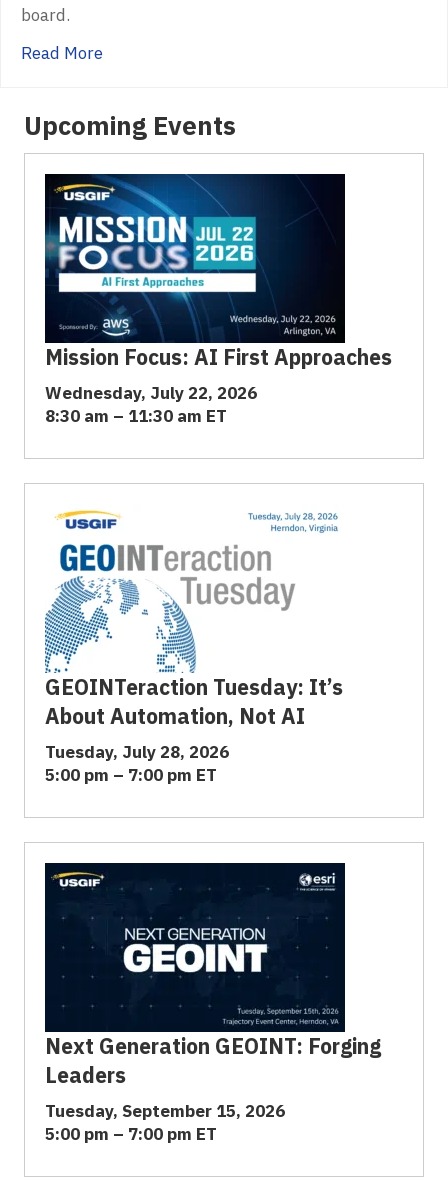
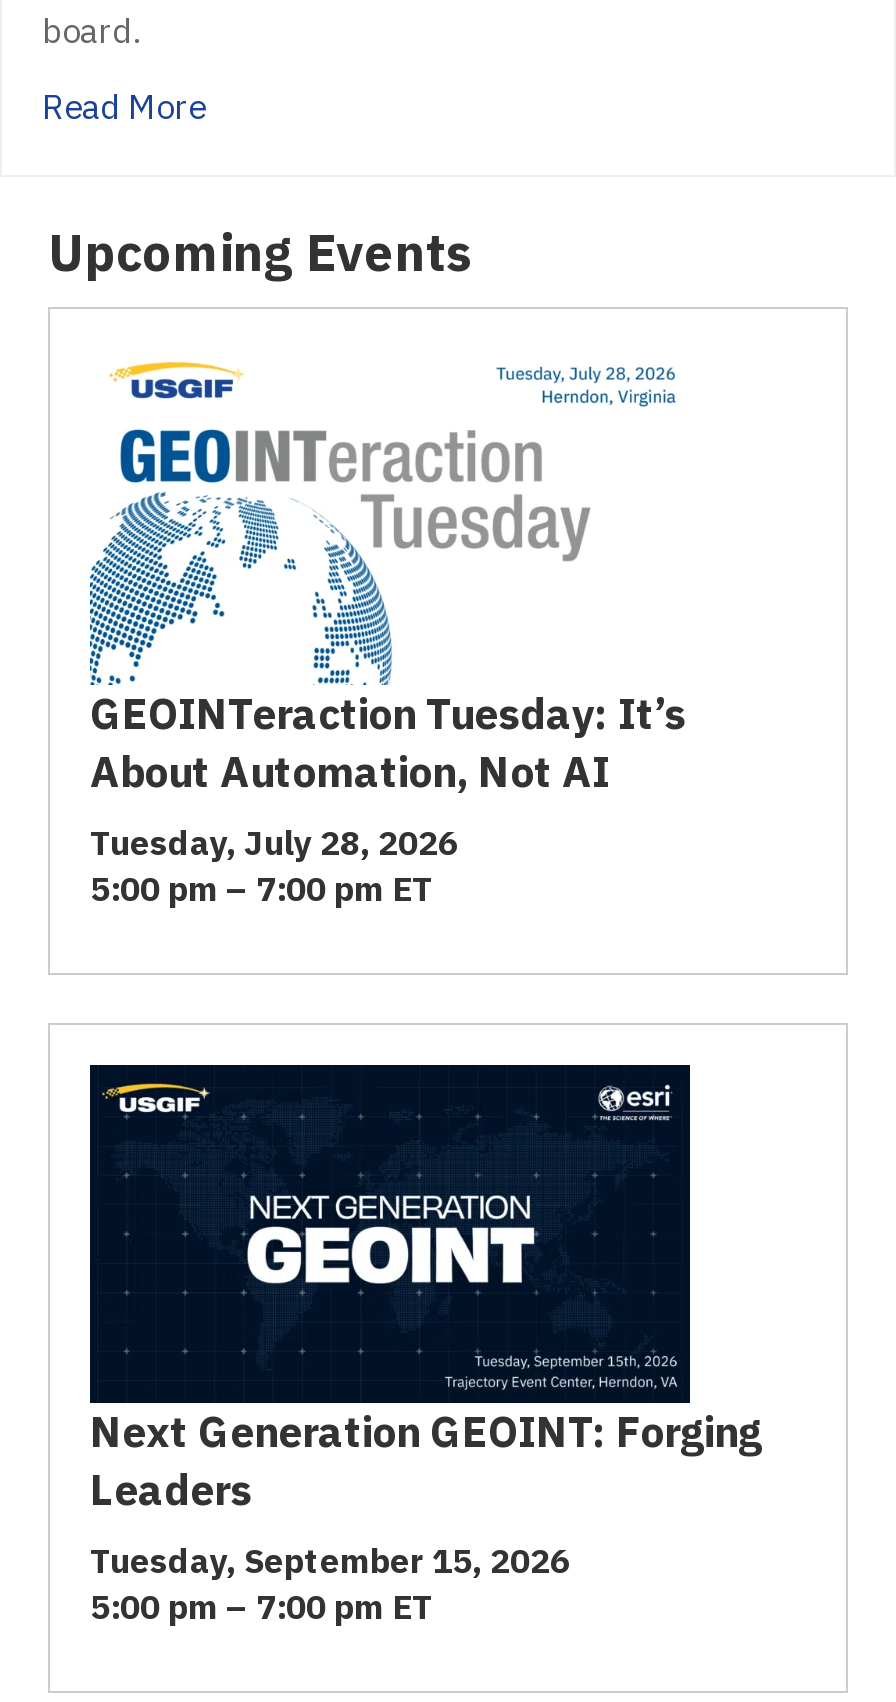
- [image]
- Mission Focus: AI First Approaches
- Wednesday, July 22, 2026
- 8:30 am – 11:30 am ET
